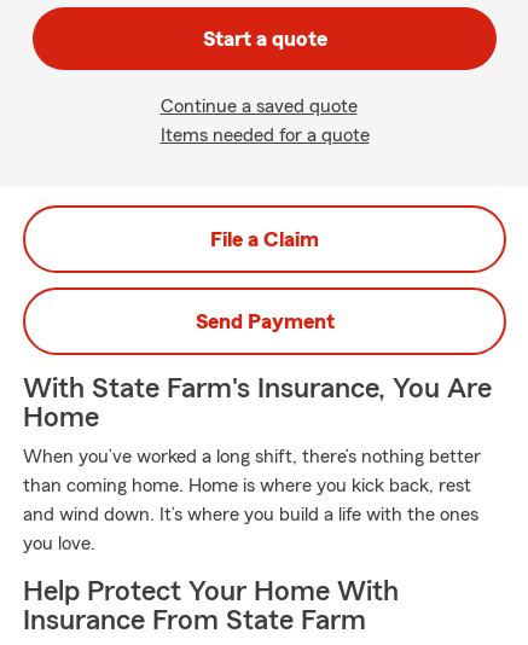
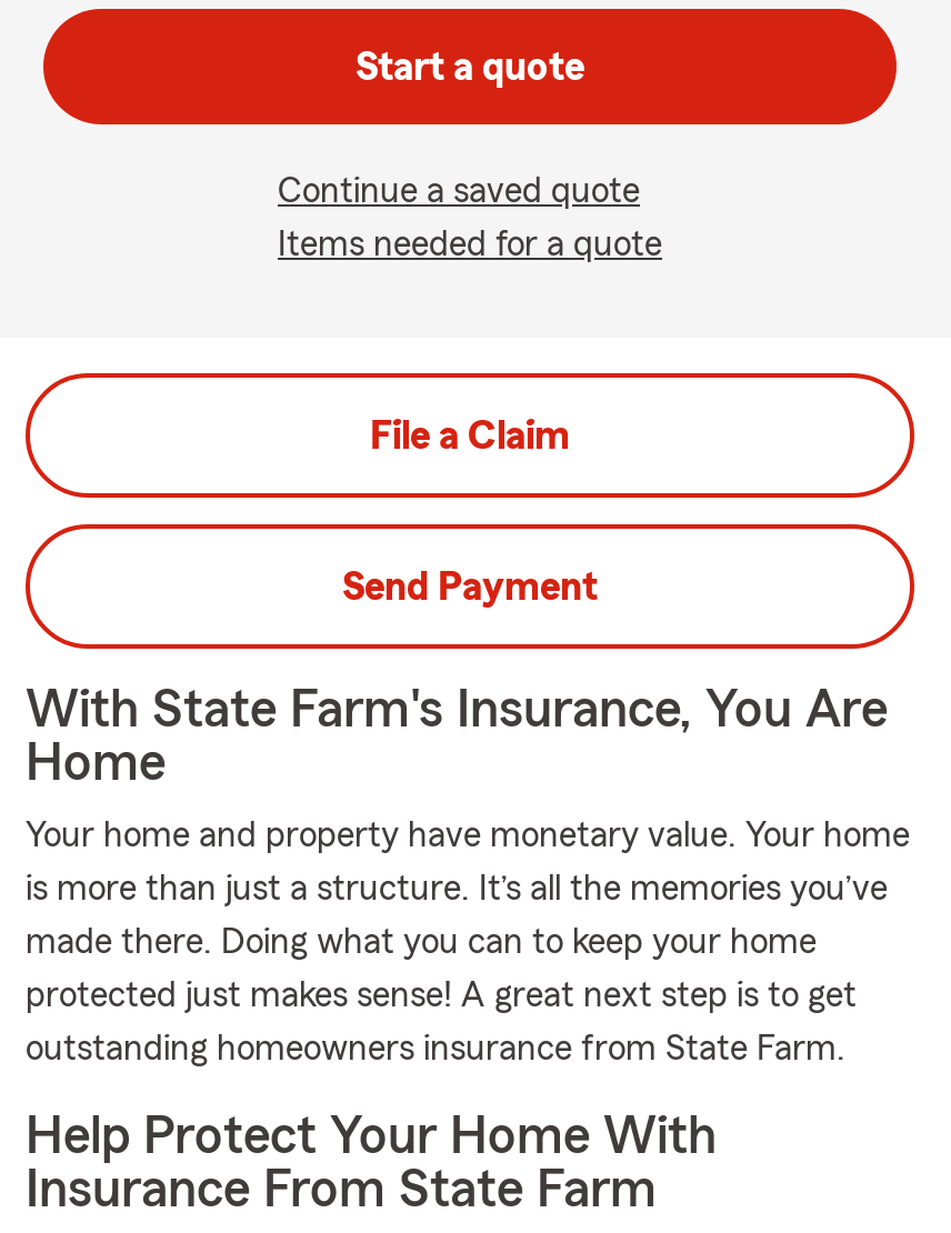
- When you’ve worked a long shift, there’s nothing better
- than coming home. Home is where you kick back, rest
- and wind down. It’s where you build a life with the ones
- you love.
+ Your home and property have monetary value. Your home
+ is more than just a structure. It’s all the memories you’ve
+ made there. Doing what you can to keep your home
+ protected just makes sense! A great next step is to get
+ outstanding homeowners insurance from State Farm.
